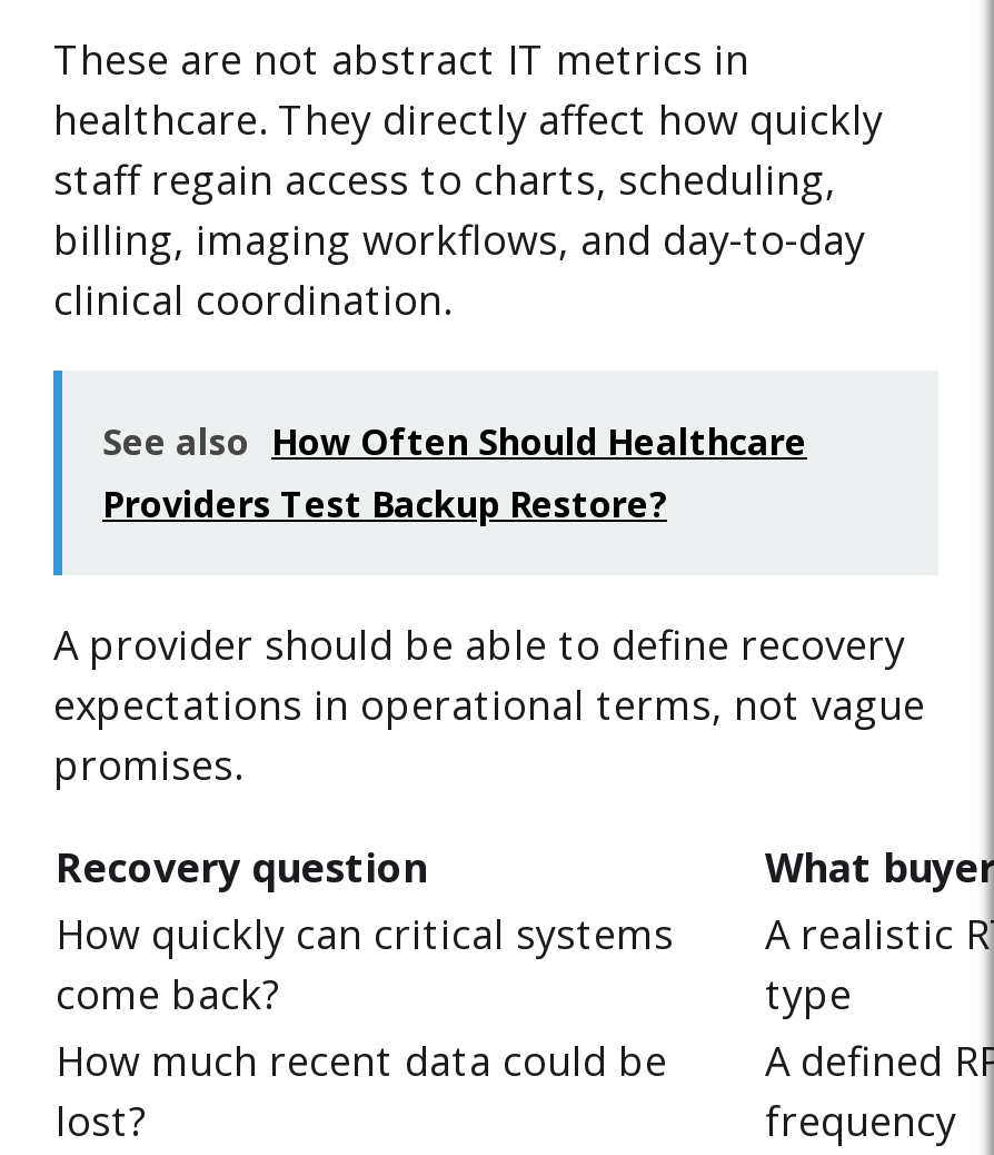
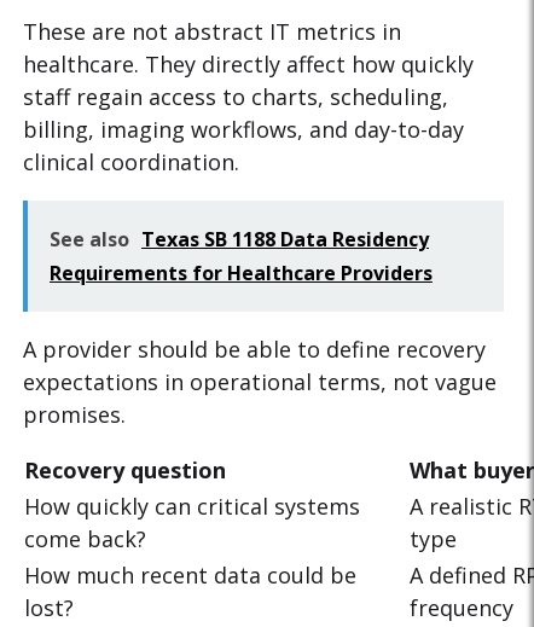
- See also How Often Should Healthcare
- Providers Test Backup Restore?
+ See also Texas SB 1188 Data Residency
+ Requirements for Healthcare Providers
